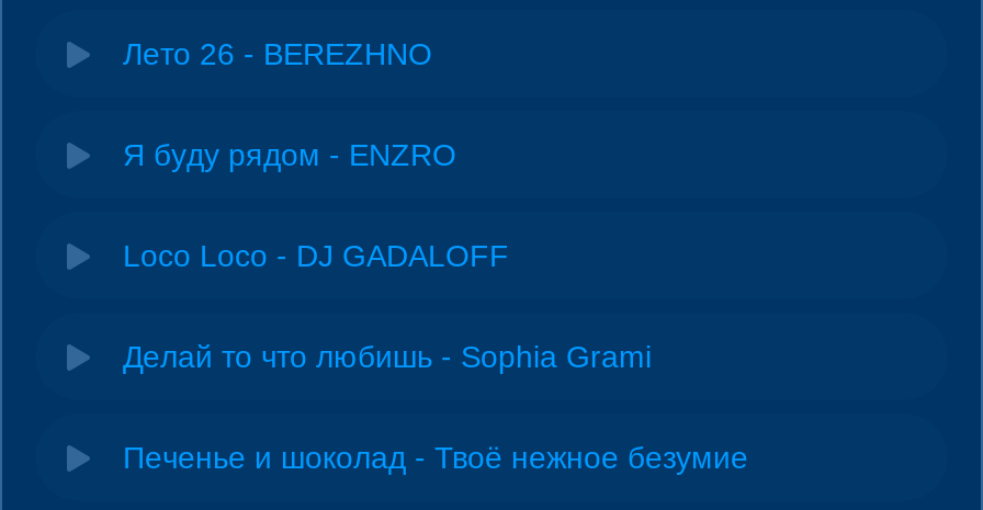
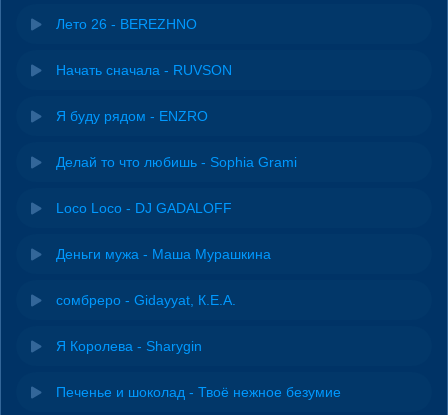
+ Начать сначала - RUVSON

moved down: Loco Loco - DJ GADALOFF

+ Деньги мужа - Маша Мурашкина
+ сомбреро - Gidayyat, К.Е.А.
+ Я Королева - Sharygin
